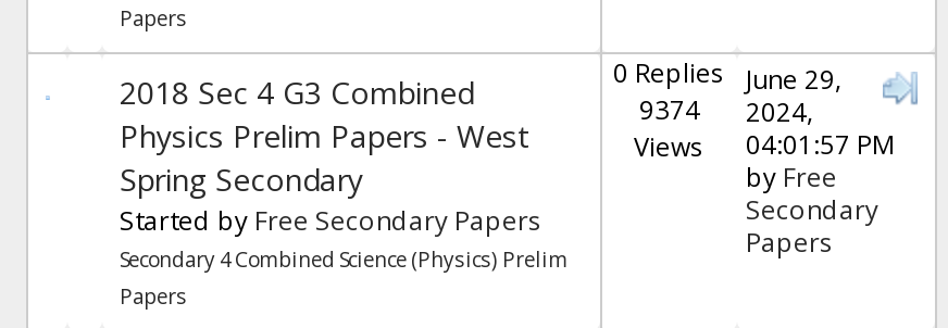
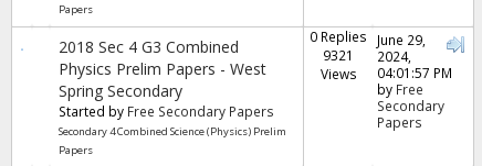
- 9374 2024,
+ 9321 2024,
